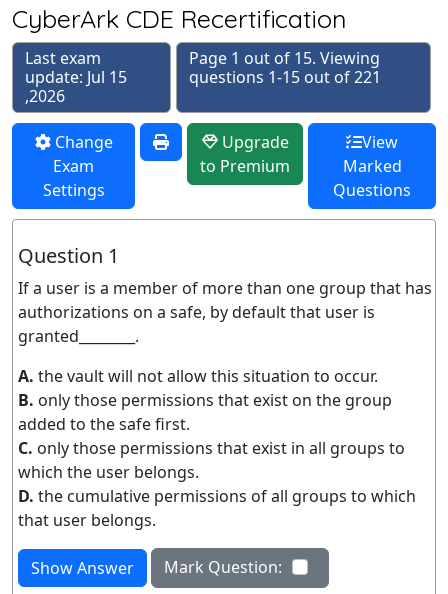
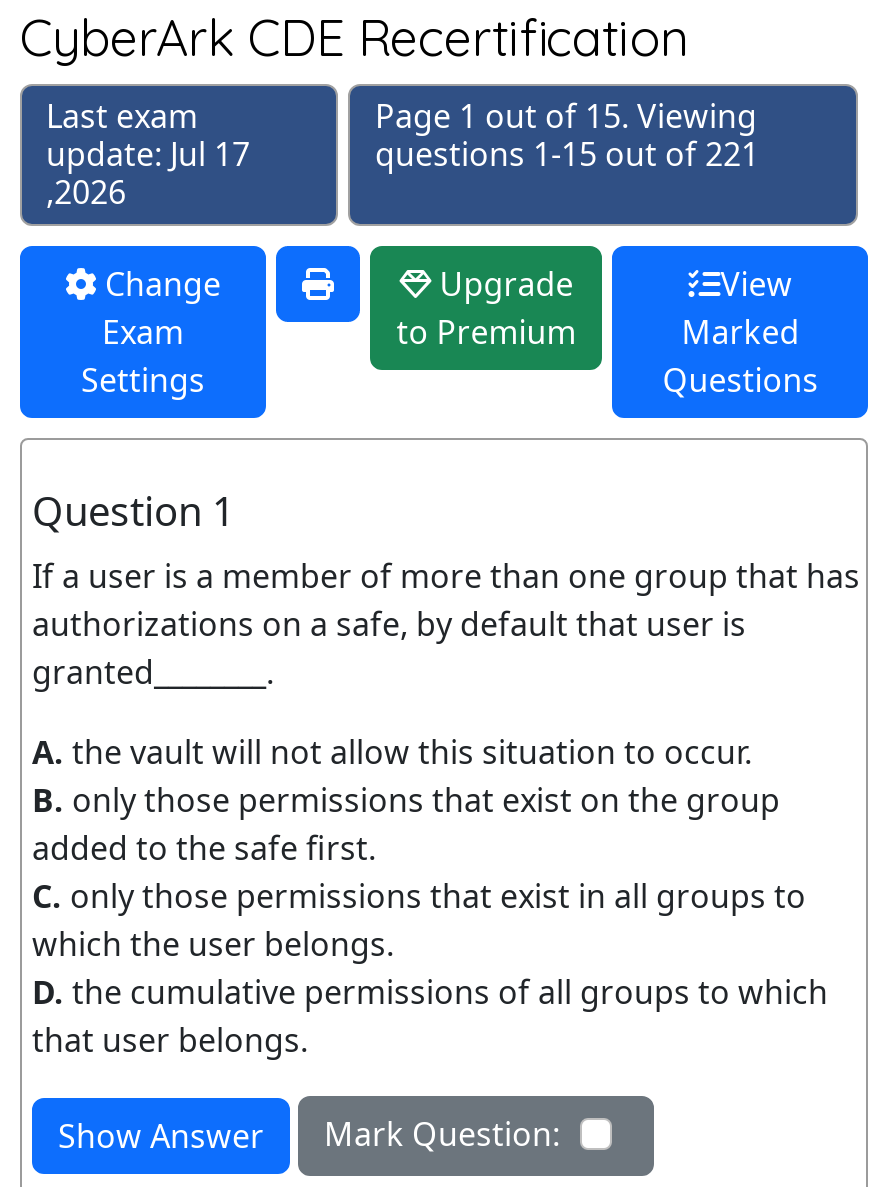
- update: Jul 15
+ update: Jul 17
